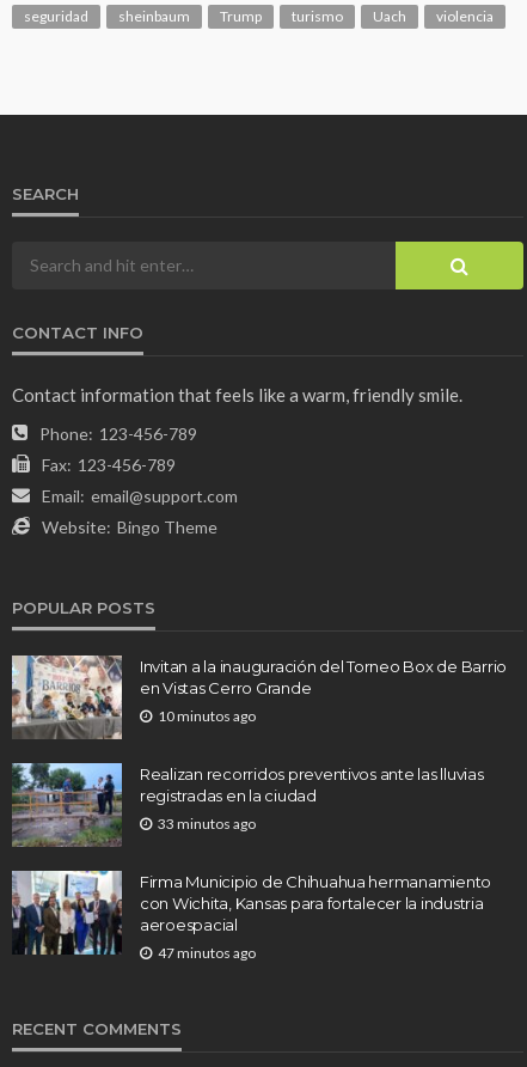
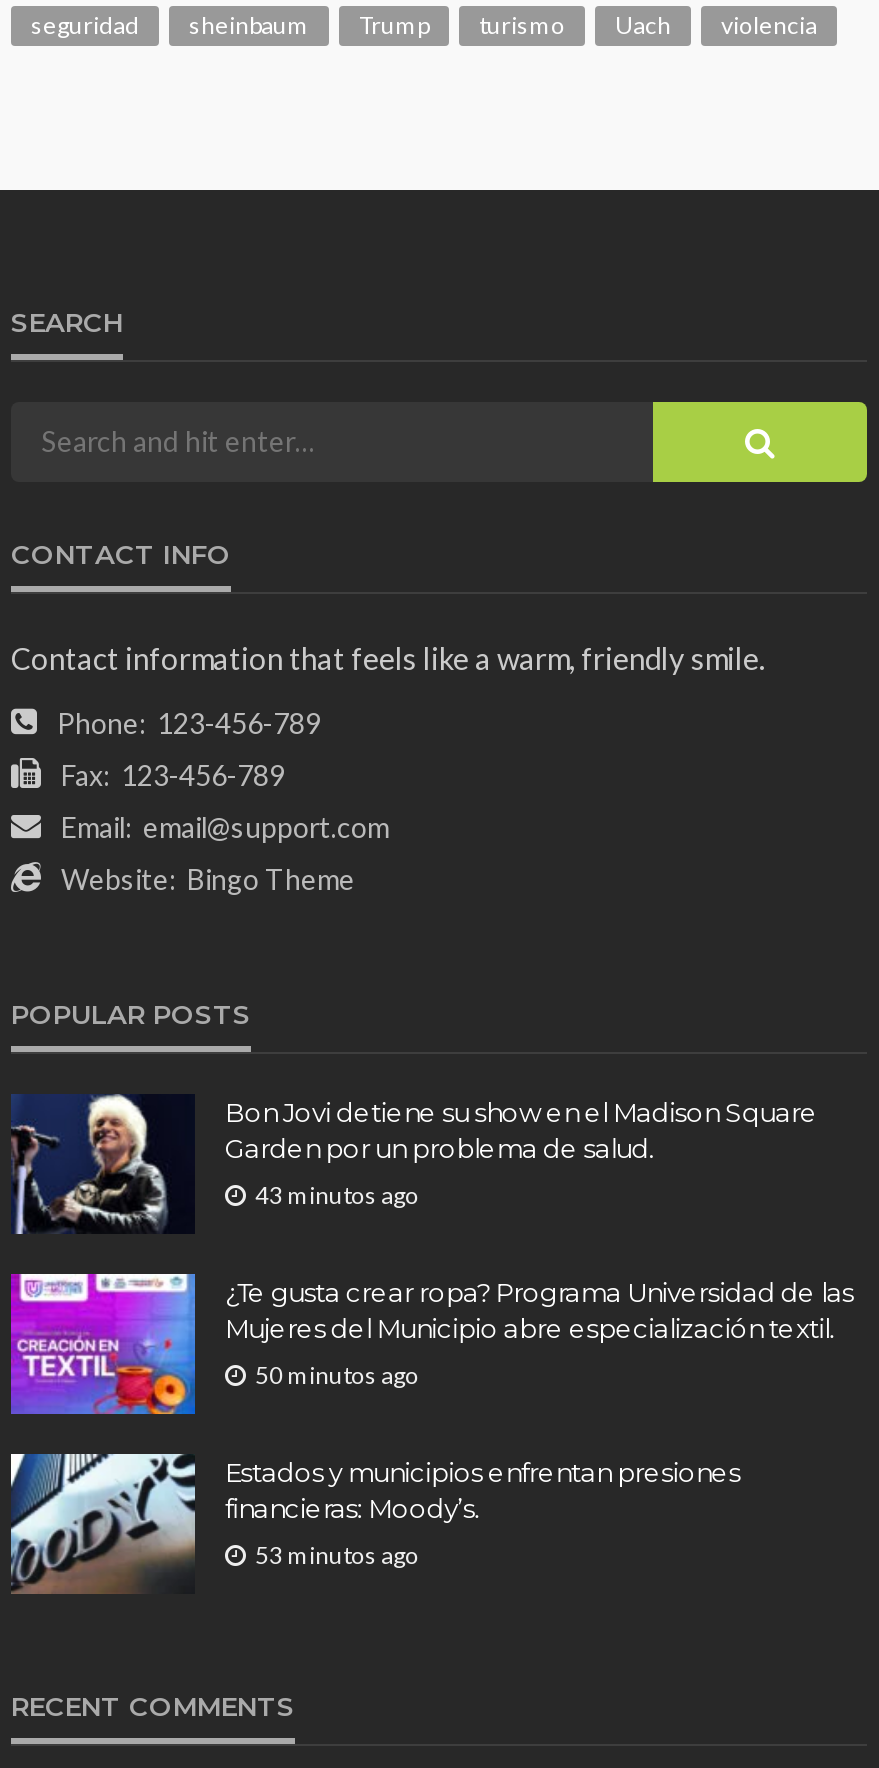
- [image]
- Invitan a la inauguración del Torneo Box de Barrio
- en Vistas Cerro Grande
+ [image]
+ Bon Jovi detiene su show en el Madison Square
+ Garden por un problema de salud.

- 10 minutos ago
+ 43 minutos ago

- [image]
- Realizan recorridos preventivos ante las lluvias
- registradas en la ciudad
+ [image]
+ ¿Te gusta crear ropa? Programa Universidad de las
+ Mujeres del Municipio abre especialización textil.

- 33 minutos ago
+ 50 minutos ago

- [image]
- Firma Municipio de Chihuahua hermanamiento
- con Wichita, Kansas para fortalecer la industria
- aeroespacial
+ [image]
+ Estados y municipios enfrentan presiones
+ financieras: Moody’s.

- 47 minutos ago
+ 53 minutos ago
